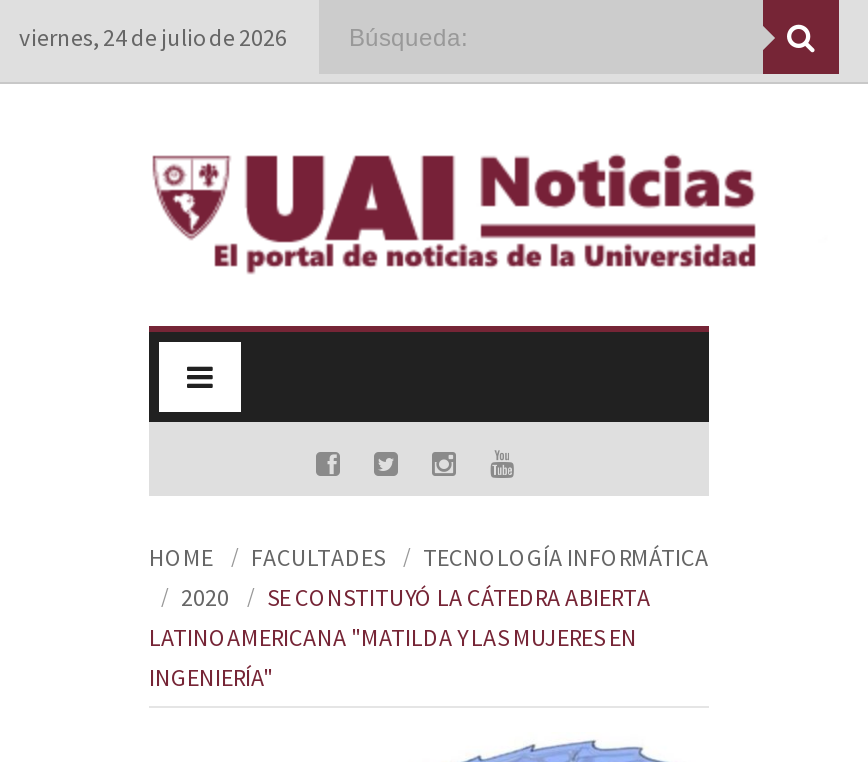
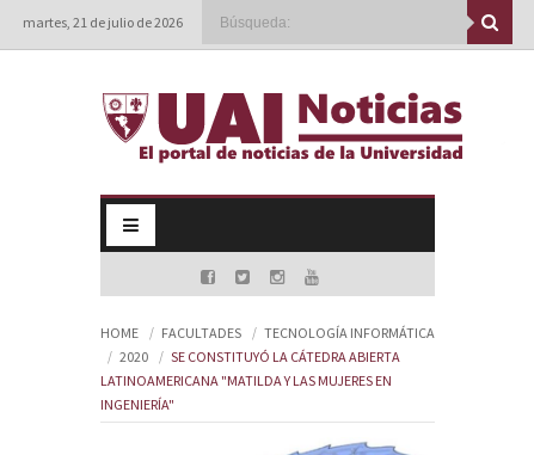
- viernes, 24 de julio de 2026
+ martes, 21 de julio de 2026
